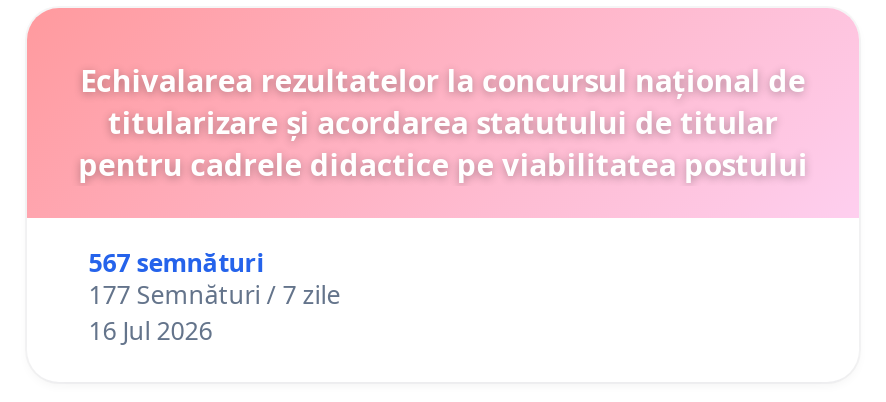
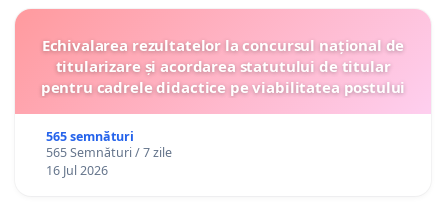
- 567 semnături
+ 565 semnături

- 177 Semnături / 7 zile
+ 565 Semnături / 7 zile
